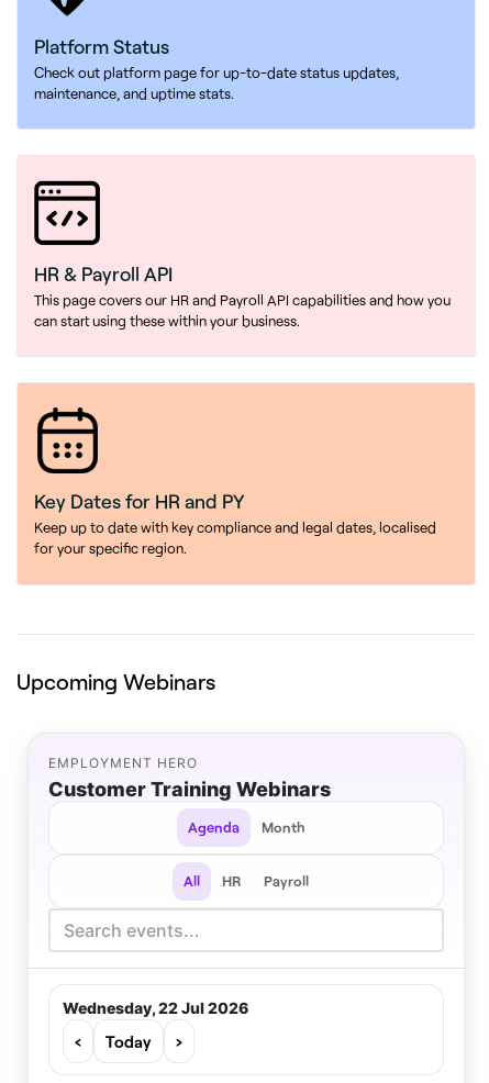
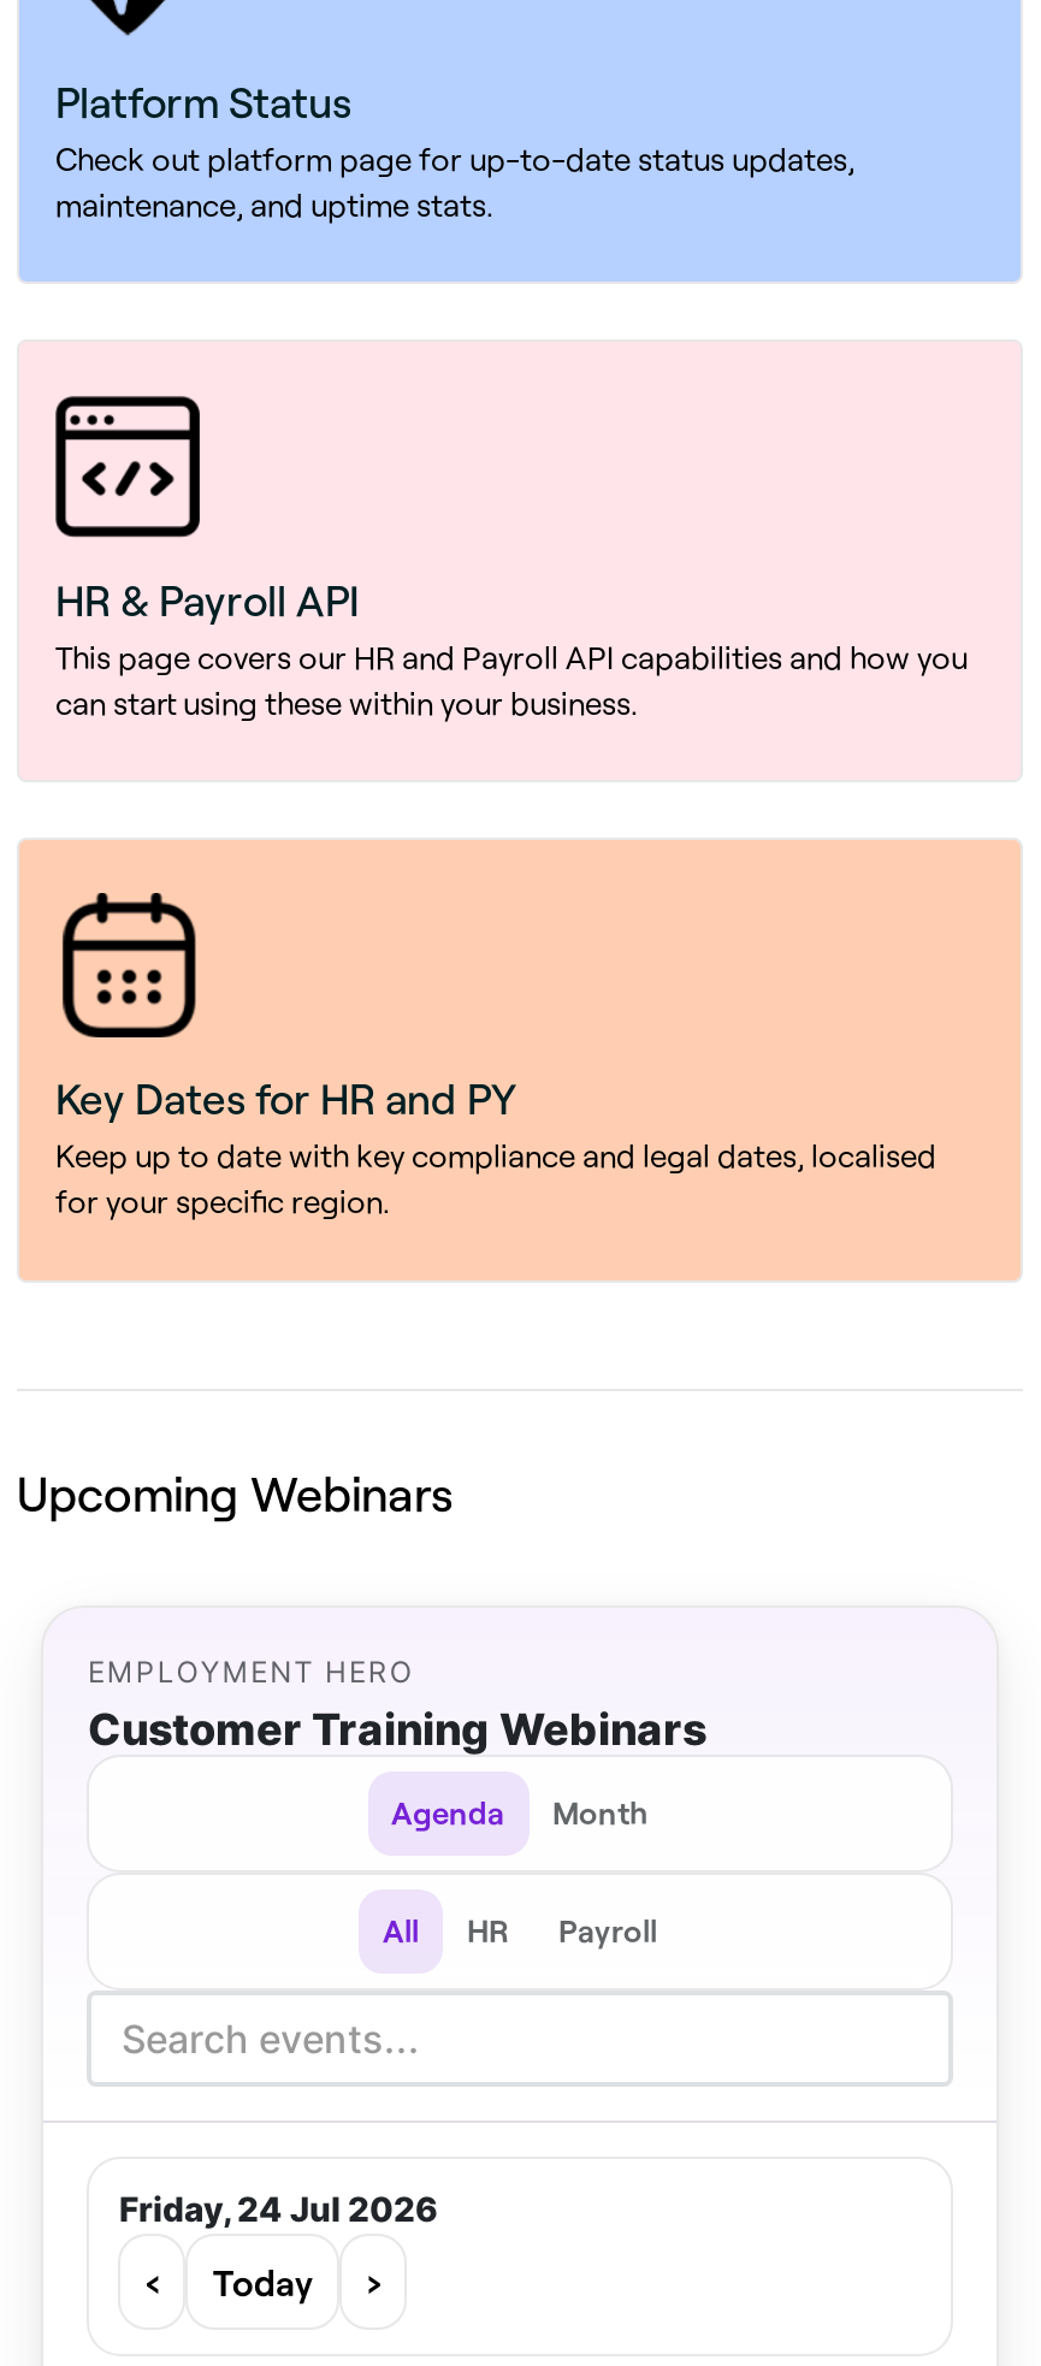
- Wednesday, 22 Jul 2026
+ Friday, 24 Jul 2026
